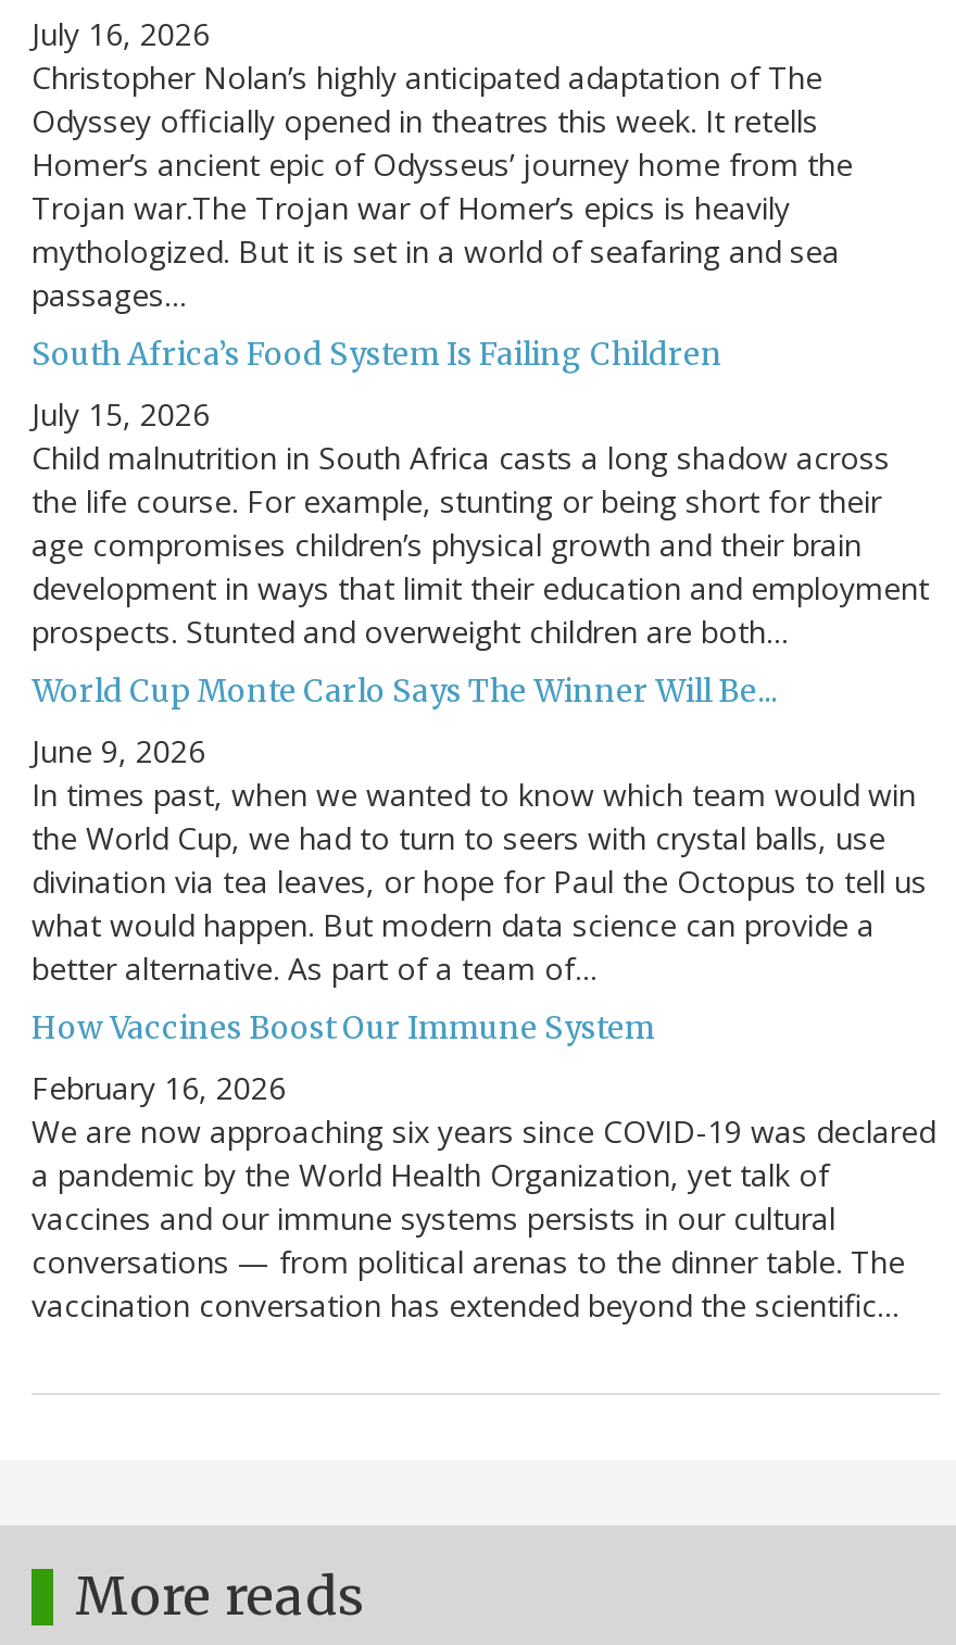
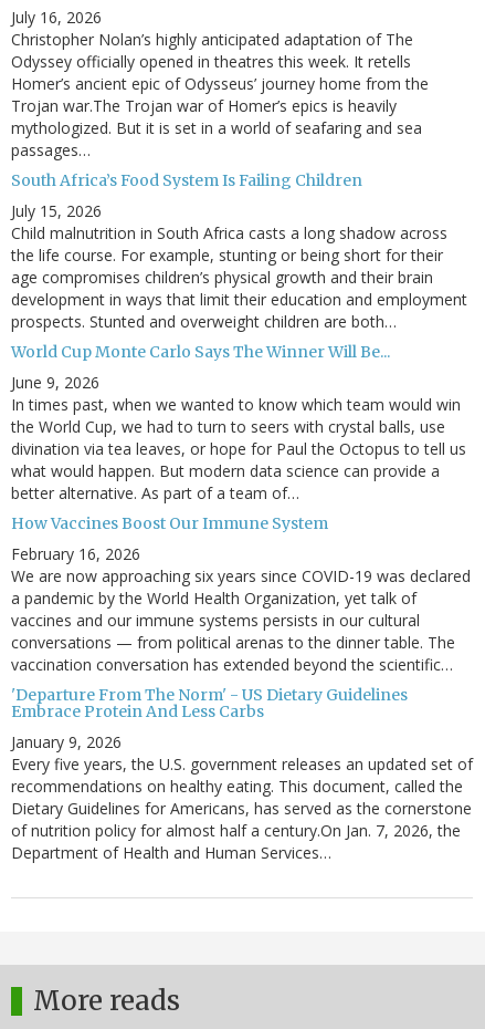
+ 'Departure From The Norm' - US Dietary Guidelines
+ Embrace Protein And Less Carbs
+ January 9, 2026
+ Every five years, the U.S. government releases an updated set of
+ recommendations on healthy eating. This document, called the
+ Dietary Guidelines for Americans, has served as the cornerstone
+ of nutrition policy for almost half a century.On Jan. 7, 2026, the
+ Department of Health and Human Services…
